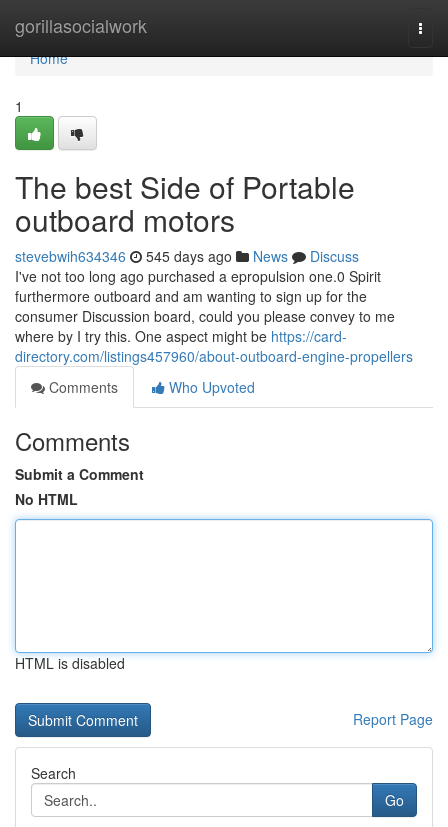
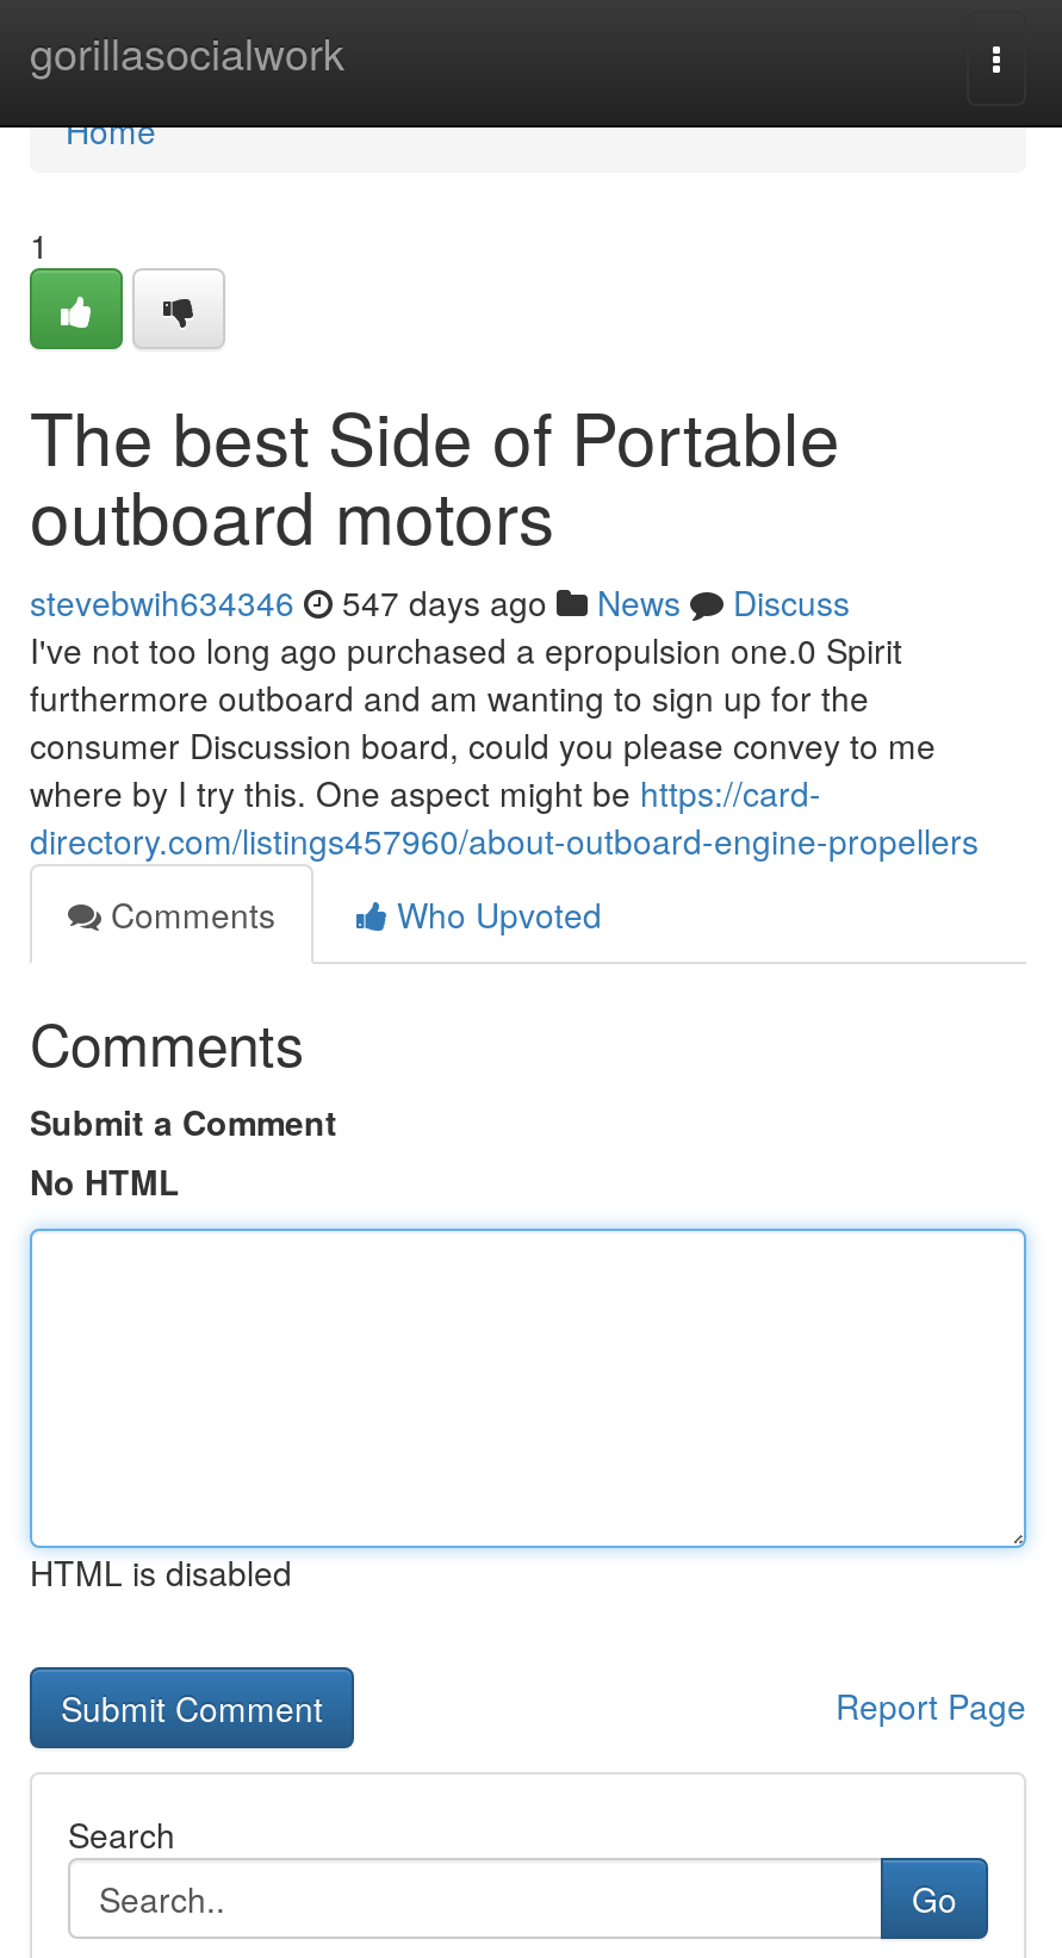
- stevebwih634346 545 days ago News Discuss
+ stevebwih634346 547 days ago News Discuss
